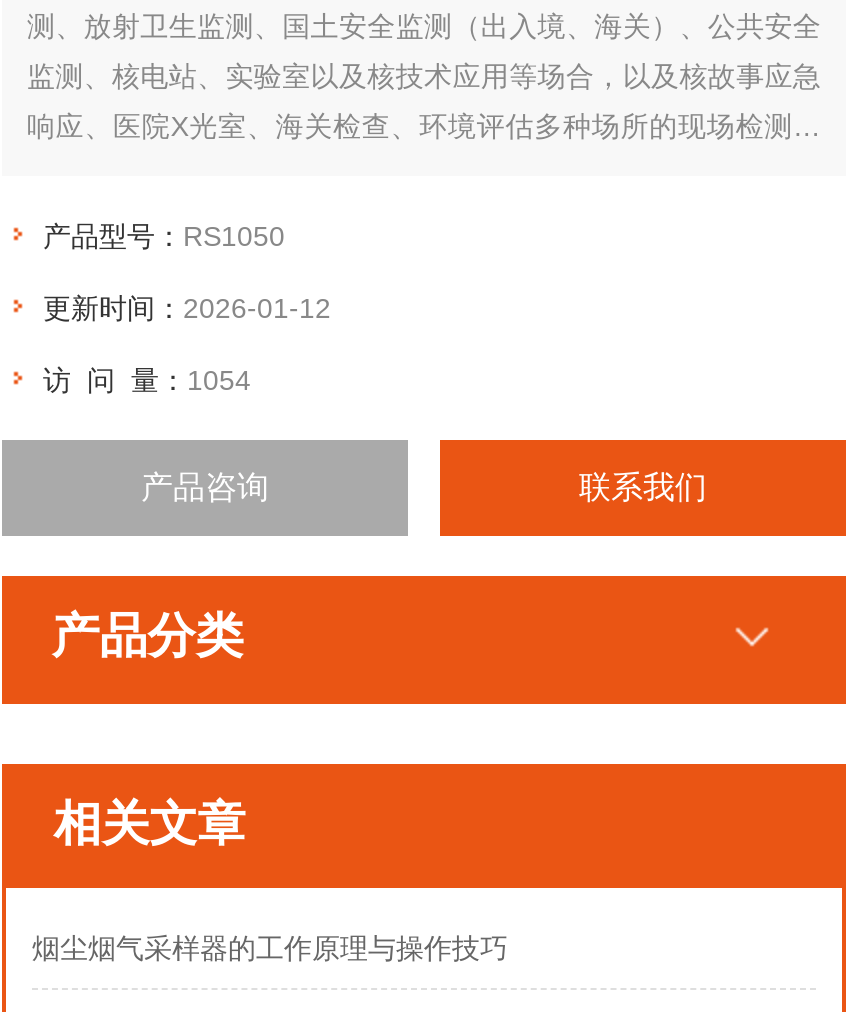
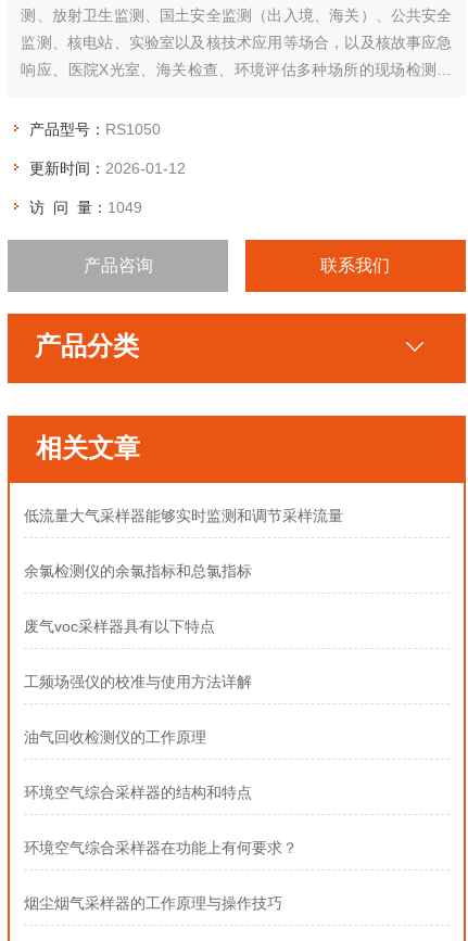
- 访 问 量：1054
+ 访 问 量：1049

+ 低流量大气采样器能够实时监测和调节采样流量
+ 余氯检测仪的余氯指标和总氯指标
+ 废气voc采样器具有以下特点
+ 工频场强仪的校准与使用方法详解
+ 油气回收检测仪的工作原理
+ 环境空气综合采样器的结构和特点
+ 环境空气综合采样器在功能上有何要求？
